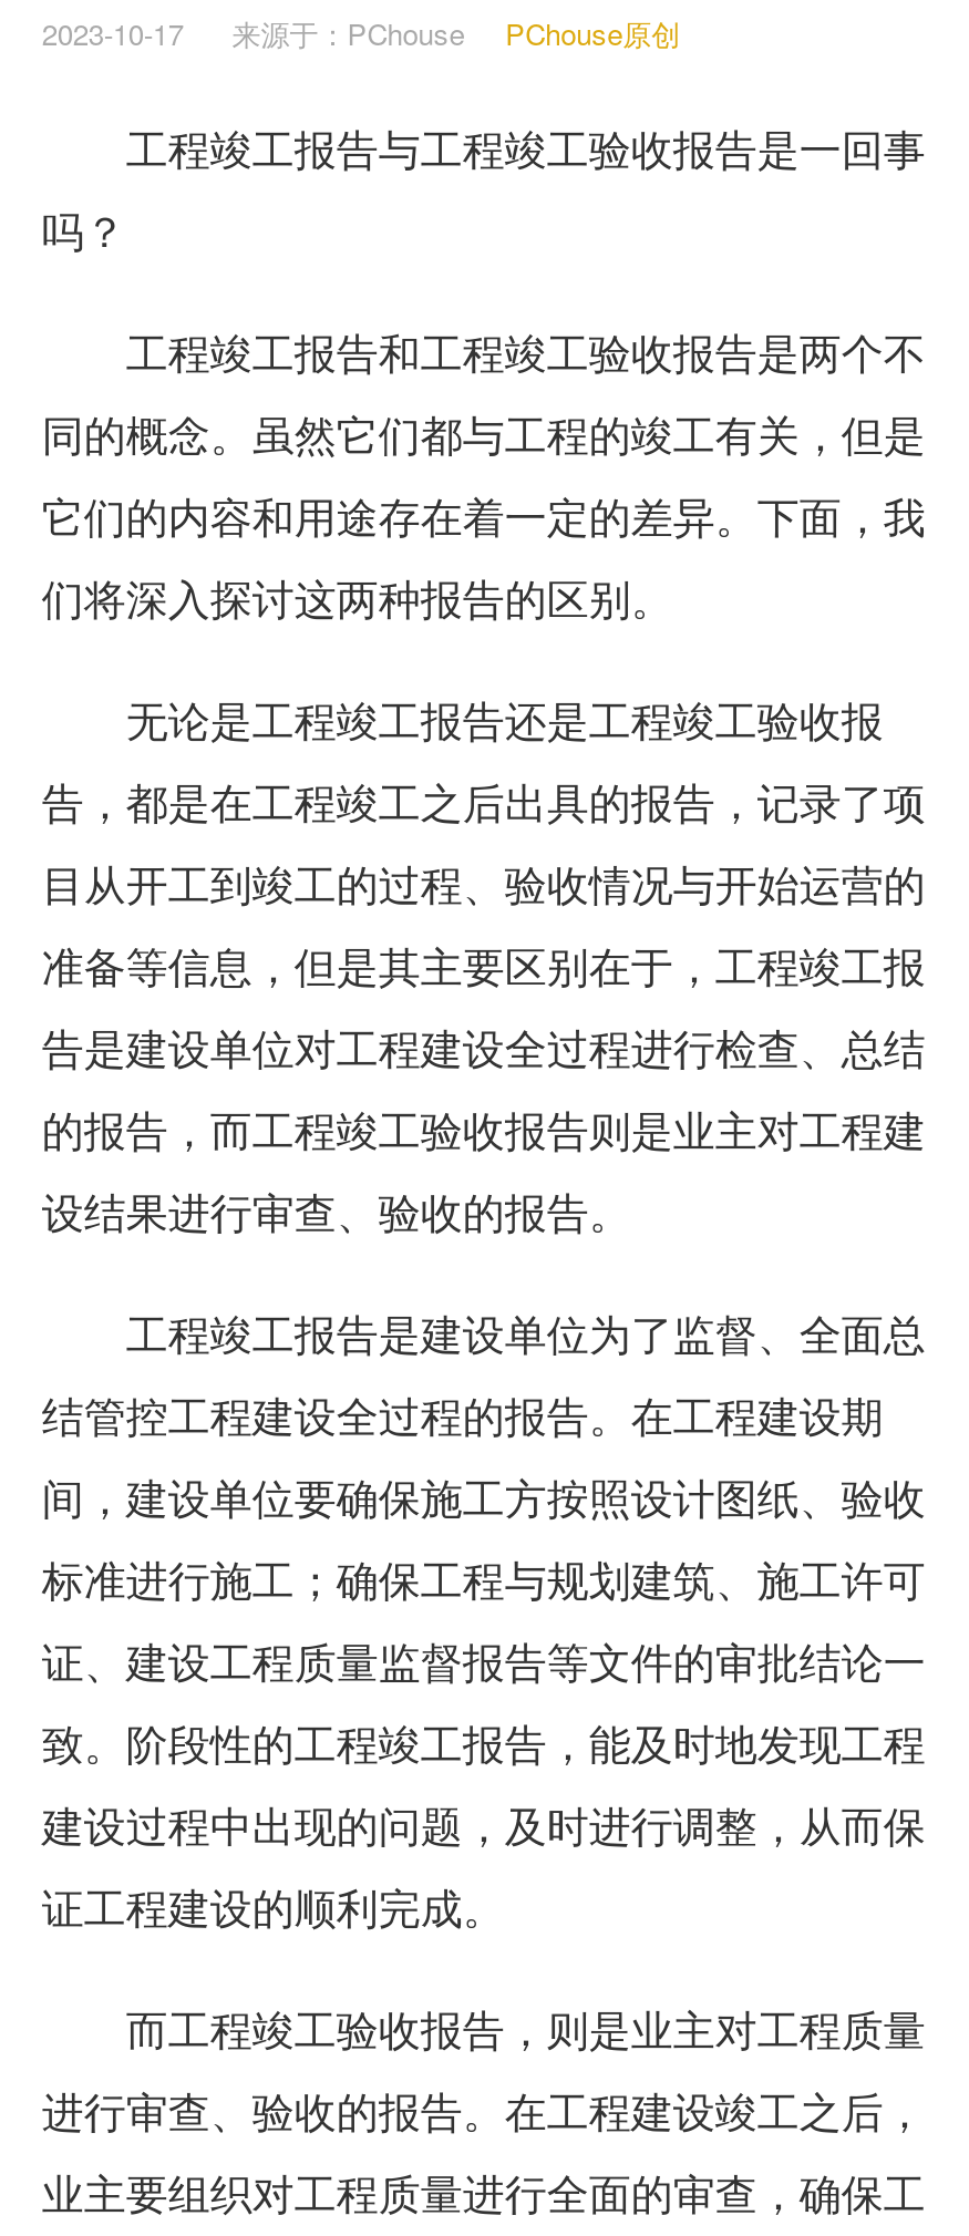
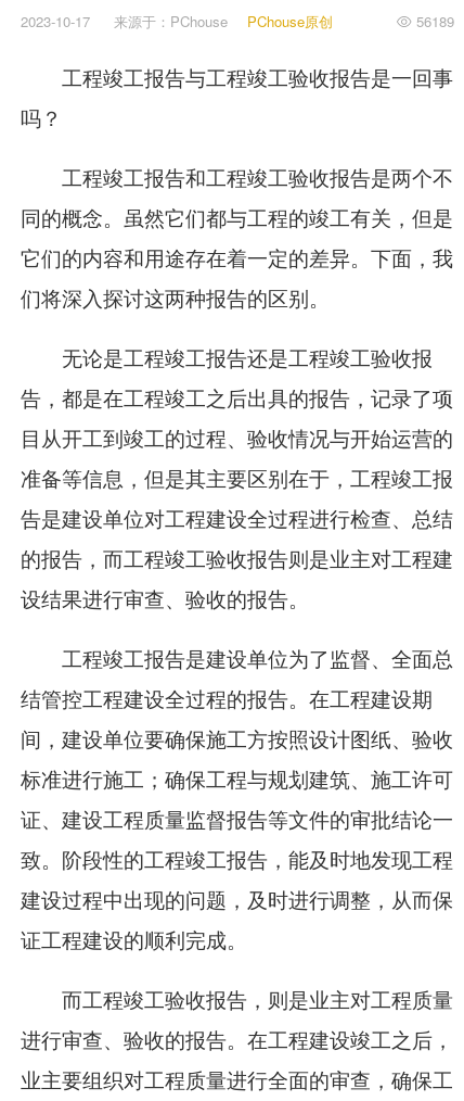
+ 56189
